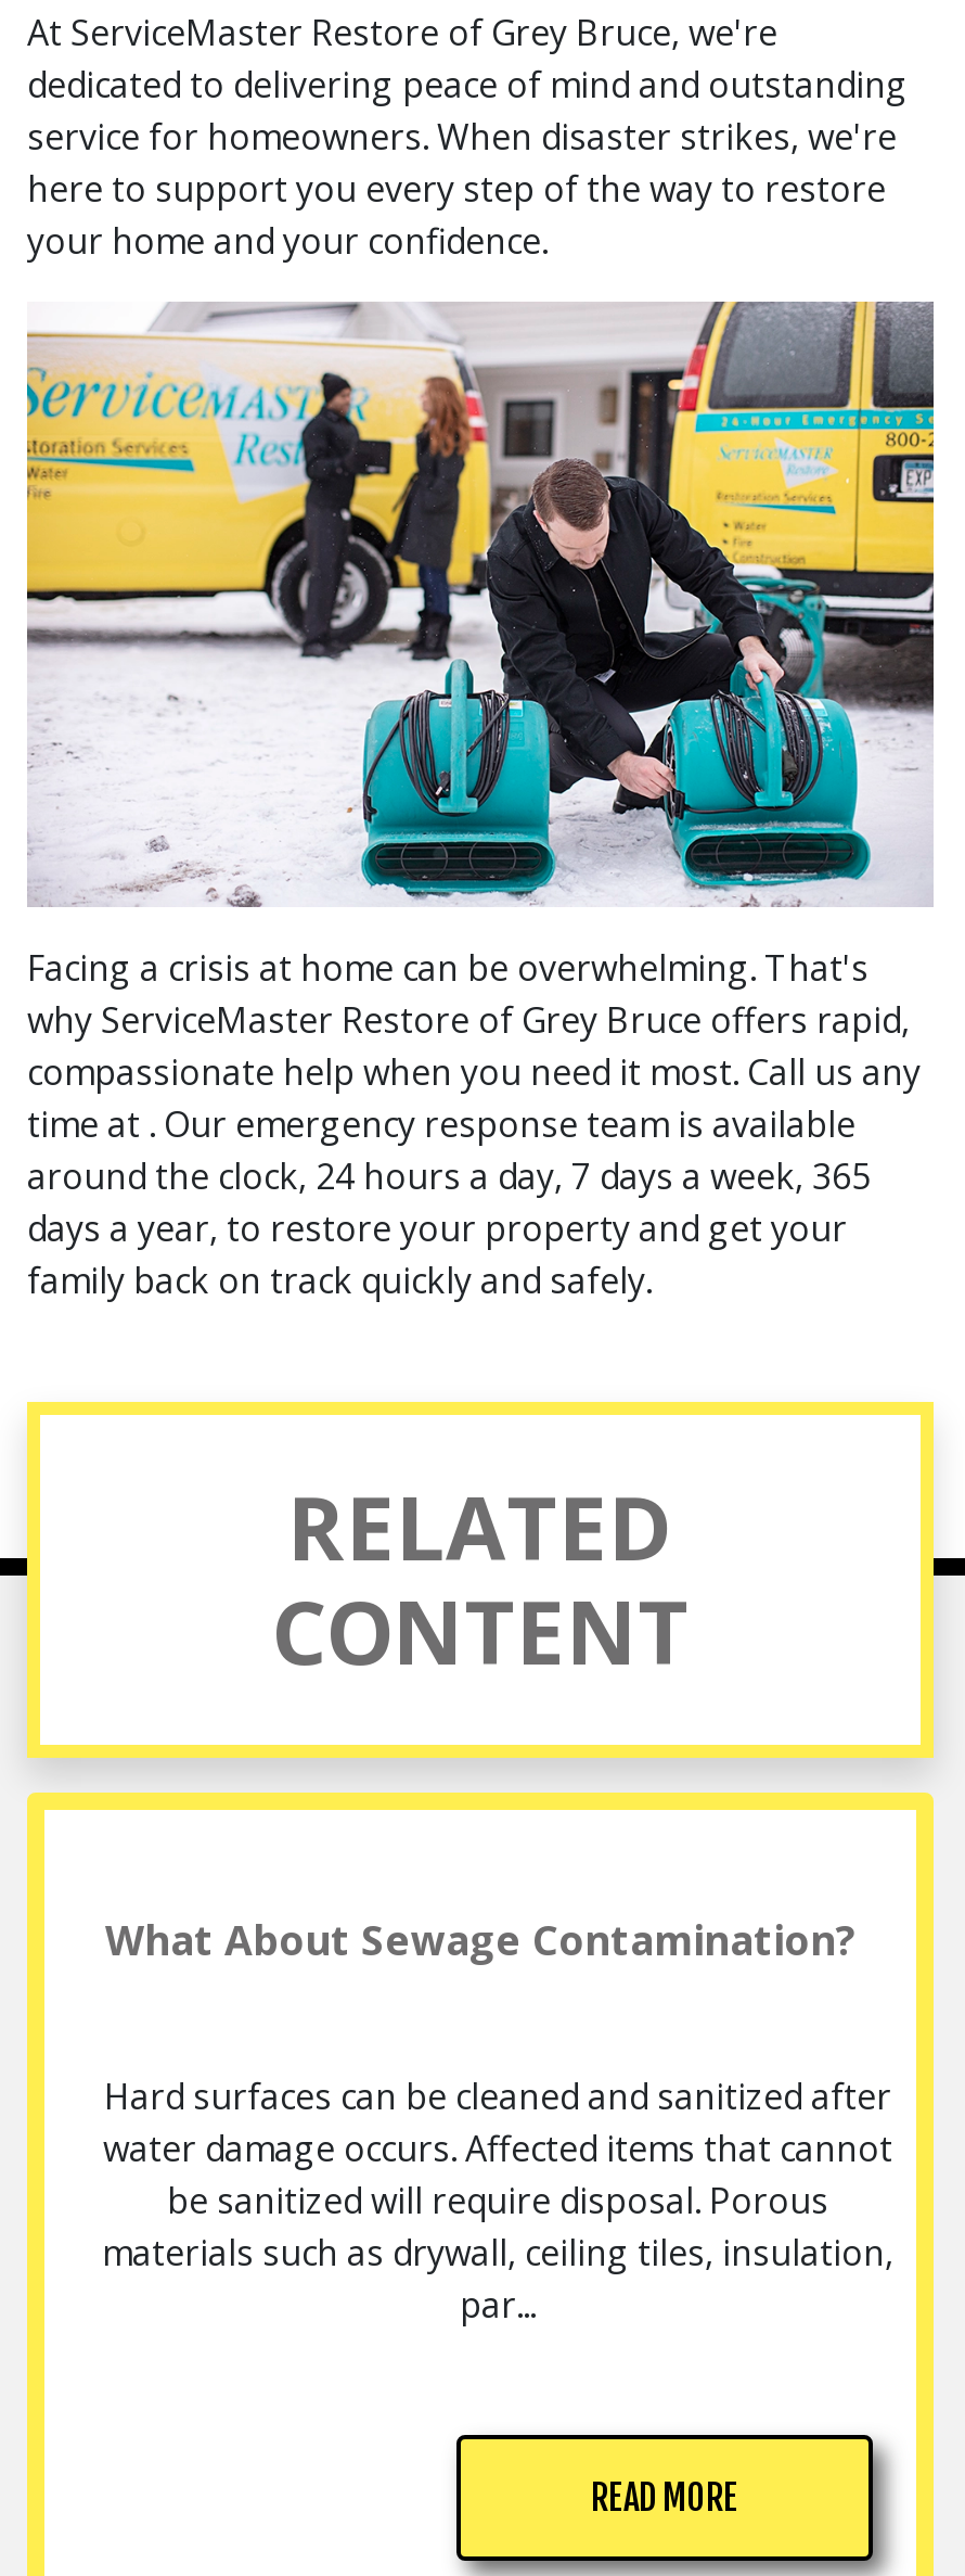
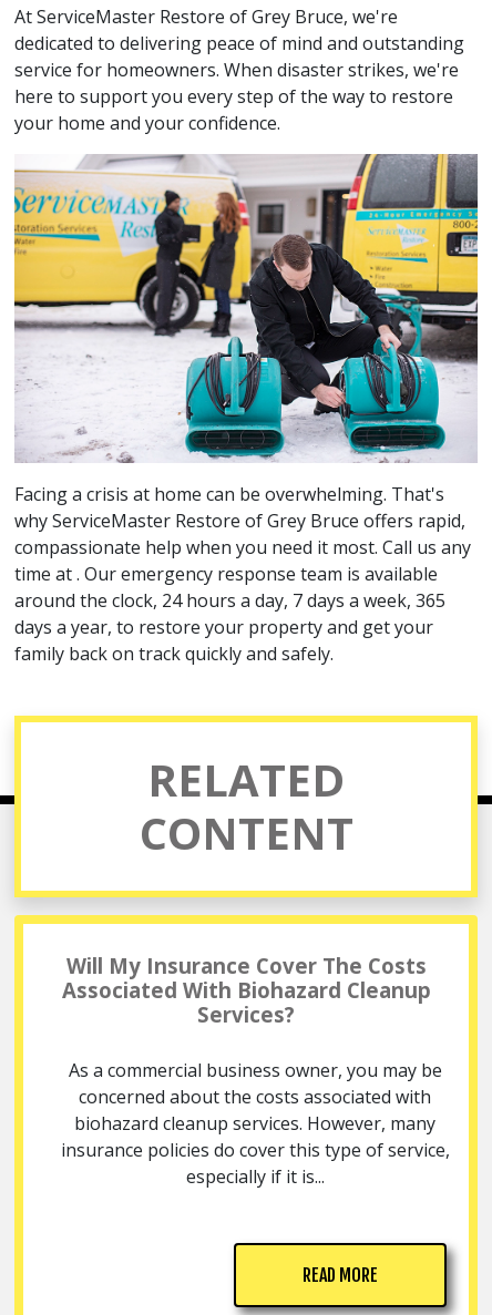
- What About Sewage Contamination?
+ Will My Insurance Cover The Costs
+ Associated With Biohazard Cleanup
+ Services?

- Hard surfaces can be cleaned and sanitized after
- water damage occurs. Affected items that cannot
- be sanitized will require disposal. Porous
- materials such as drywall, ceiling tiles, insulation,
- par...
+ As a commercial business owner, you may be
+ concerned about the costs associated with
+ biohazard cleanup services. However, many
+ insurance policies do cover this type of service,
+ especially if it is...
